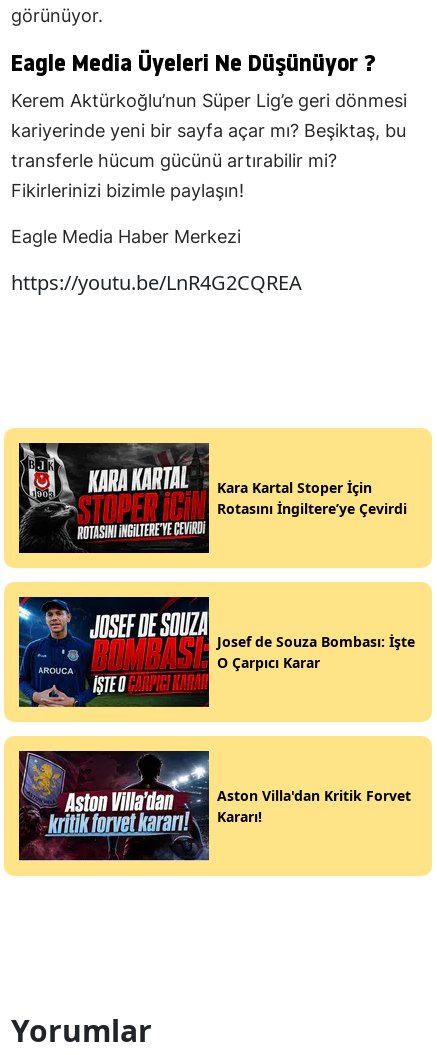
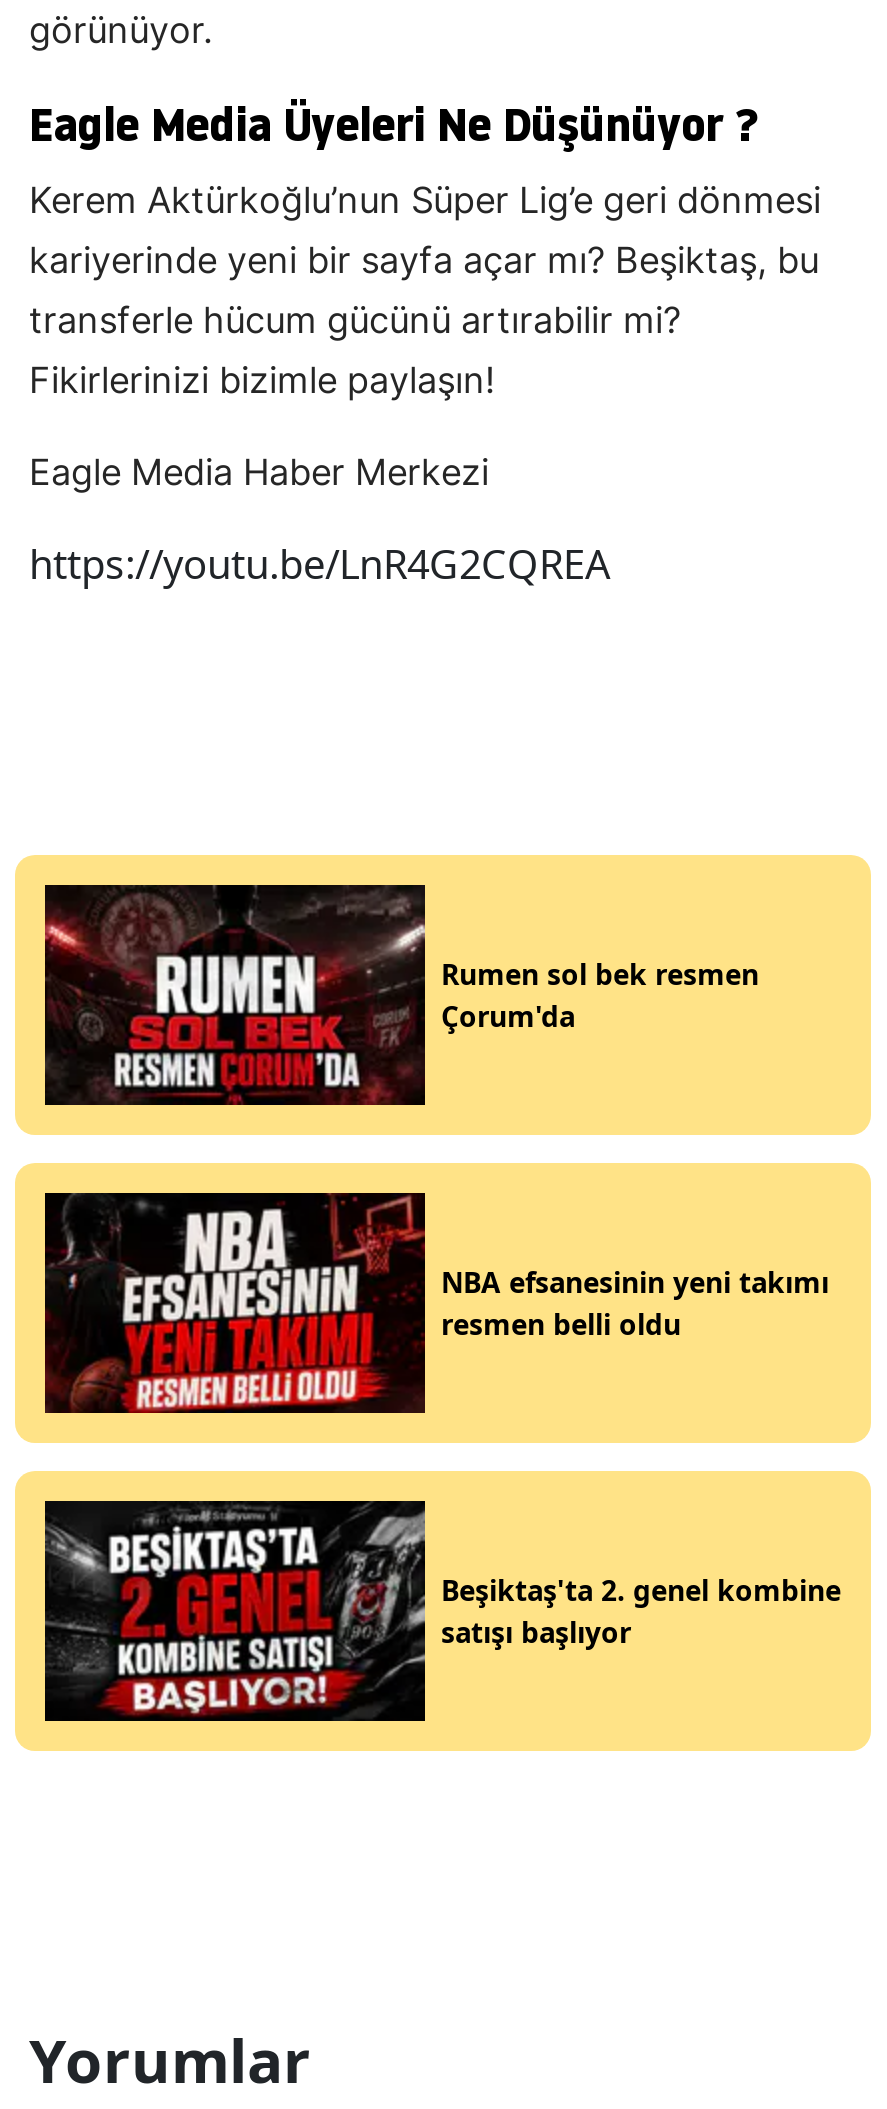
- [image]
- Kara Kartal Stoper İçin
- Rotasını İngiltere’ye Çevirdi
+ [image]
+ Rumen sol bek resmen
+ Çorum'da

- [image]
- Josef de Souza Bombası: İşte
- O Çarpıcı Karar
+ [image]
+ NBA efsanesinin yeni takımı
+ resmen belli oldu

- [image]
- Aston Villa'dan Kritik Forvet
- Kararı!
+ [image]
+ Beşiktaş'ta 2. genel kombine
+ satışı başlıyor
